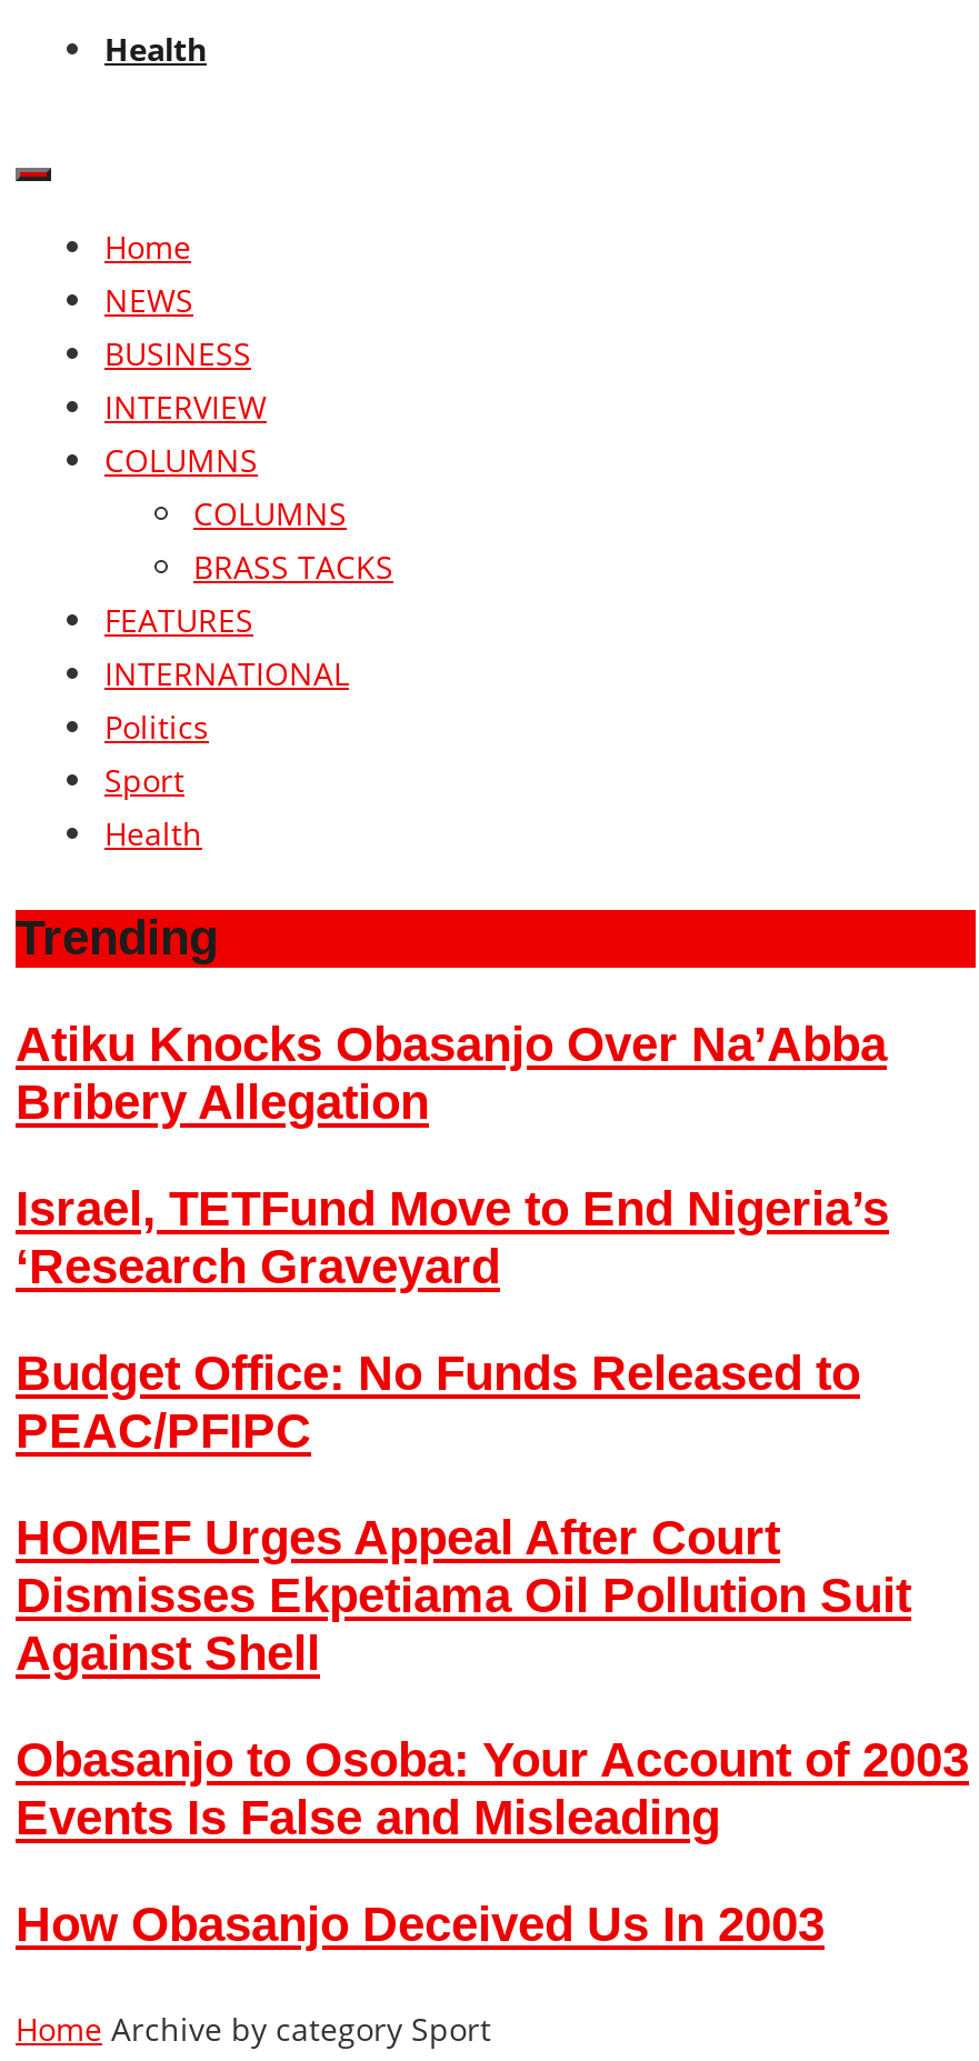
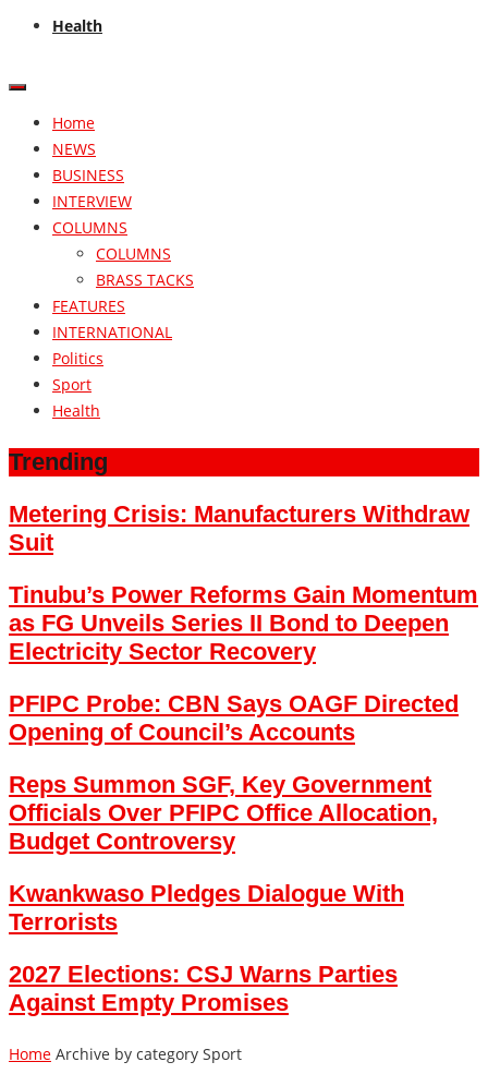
- Atiku Knocks Obasanjo Over Na’Abba
- Bribery Allegation
+ Metering Crisis: Manufacturers Withdraw
+ Suit

- Israel, TETFund Move to End Nigeria’s
- ‘Research Graveyard
+ Tinubu’s Power Reforms Gain Momentum
+ as FG Unveils Series II Bond to Deepen
+ Electricity Sector Recovery

- Budget Office: No Funds Released to
- PEAC/PFIPC
+ PFIPC Probe: CBN Says OAGF Directed
+ Opening of Council’s Accounts

- HOMEF Urges Appeal After Court
- Dismisses Ekpetiama Oil Pollution Suit
- Against Shell
+ Reps Summon SGF, Key Government
+ Officials Over PFIPC Office Allocation,
+ Budget Controversy

- Obasanjo to Osoba: Your Account of 2003
- Events Is False and Misleading
+ Kwankwaso Pledges Dialogue With
+ Terrorists

- How Obasanjo Deceived Us In 2003
+ 2027 Elections: CSJ Warns Parties
+ Against Empty Promises
